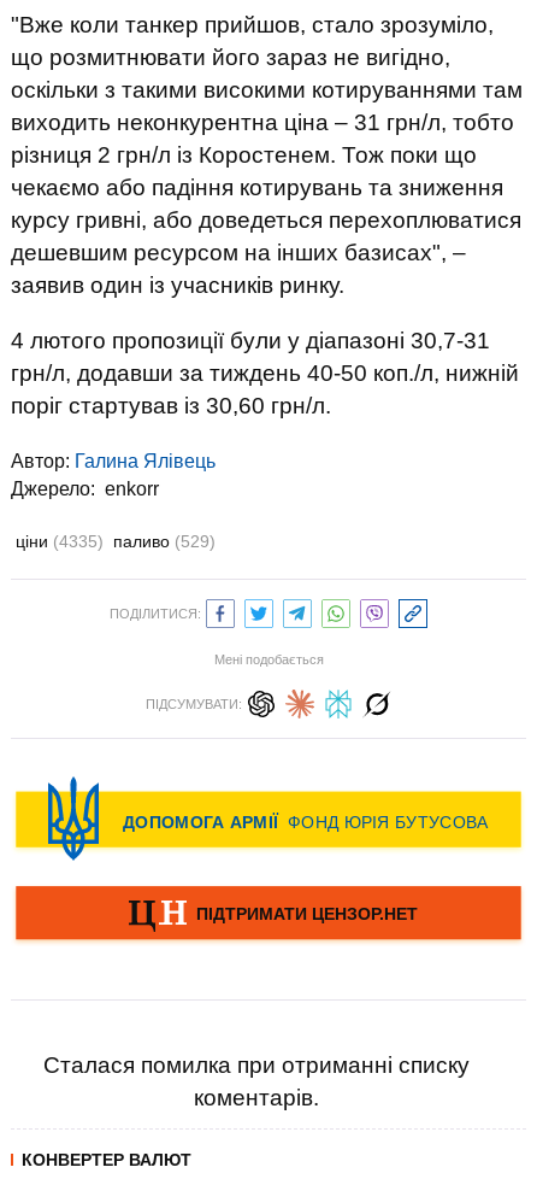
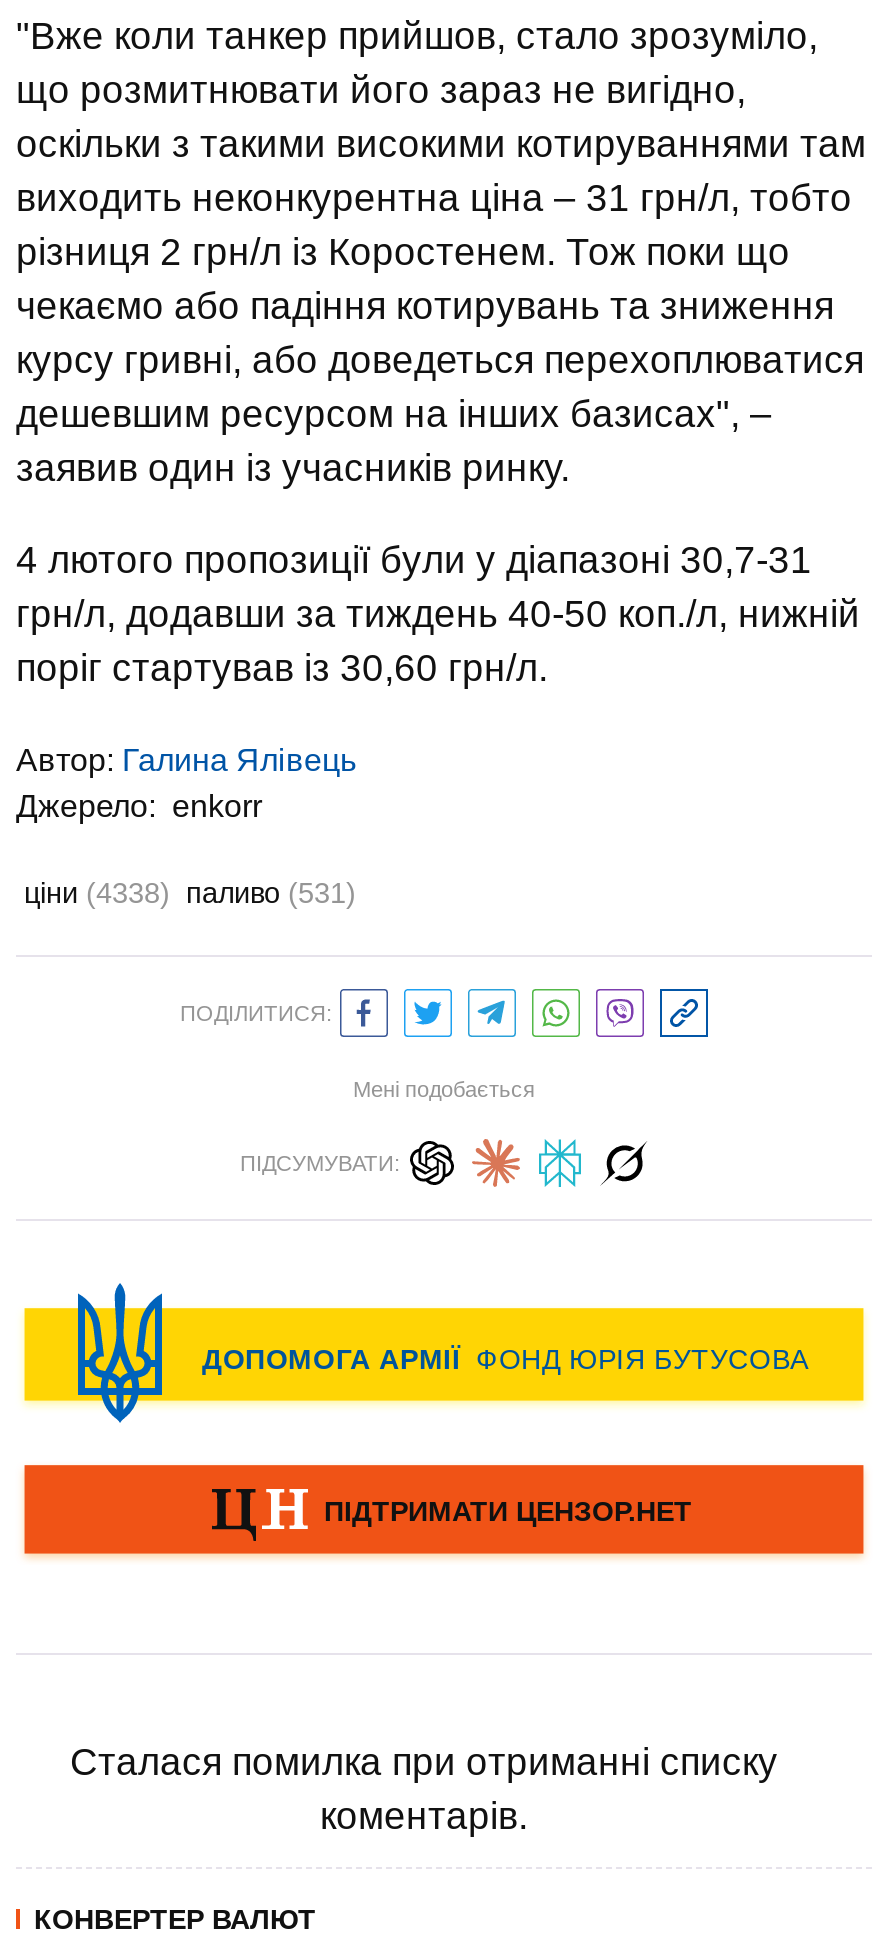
- ціни (4335) паливо (529)
+ ціни (4338) паливо (531)
